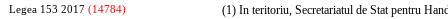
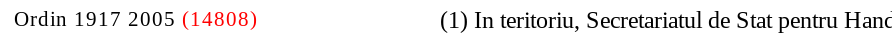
- Legea 153 2017 (14784)
+ Ordin 1917 2005 (14808)
